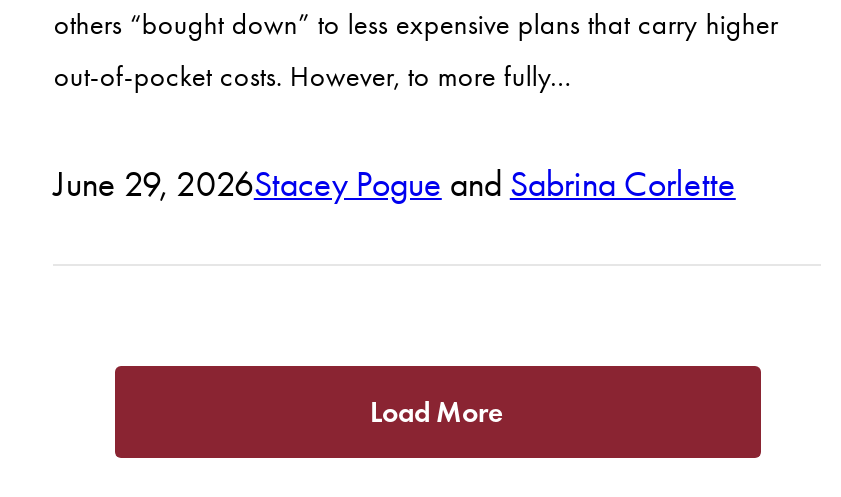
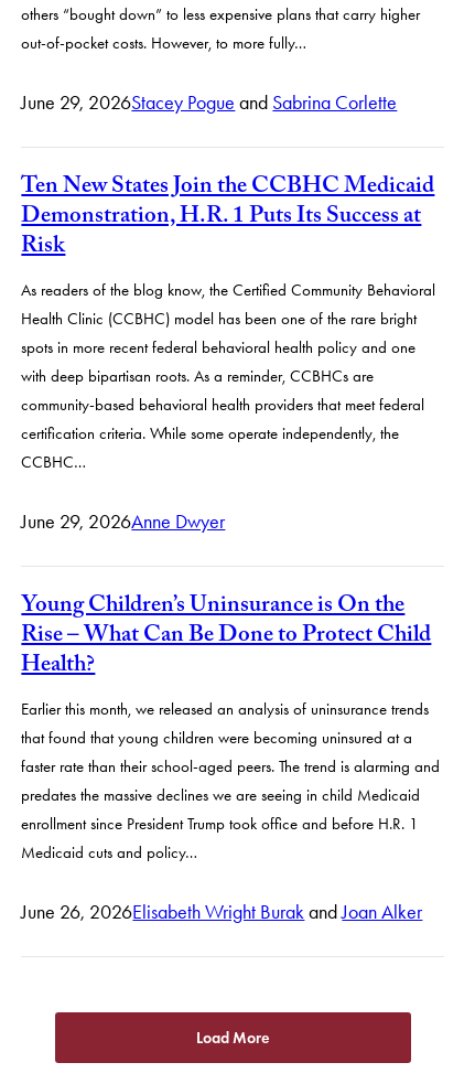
+ Ten New States Join the CCBHC Medicaid
+ Demonstration, H.R. 1 Puts Its Success at
+ Risk
+ As readers of the blog know, the Certified Community Behavioral
+ Health Clinic (CCBHC) model has been one of the rare bright
+ spots in more recent federal behavioral health policy and one
+ with deep bipartisan roots. As a reminder, CCBHCs are
+ community-based behavioral health providers that meet federal
+ certification criteria. While some operate independently, the
+ CCBHC…
+ June 29, 2026Anne Dwyer
+ Young Children’s Uninsurance is On the
+ Rise – What Can Be Done to Protect Child
+ Health?
+ Earlier this month, we released an analysis of uninsurance trends
+ that found that young children were becoming uninsured at a
+ faster rate than their school-aged peers. The trend is alarming and
+ predates the massive declines we are seeing in child Medicaid
+ enrollment since President Trump took office and before H.R. 1
+ Medicaid cuts and policy…
+ June 26, 2026Elisabeth Wright Burak and Joan Alker
